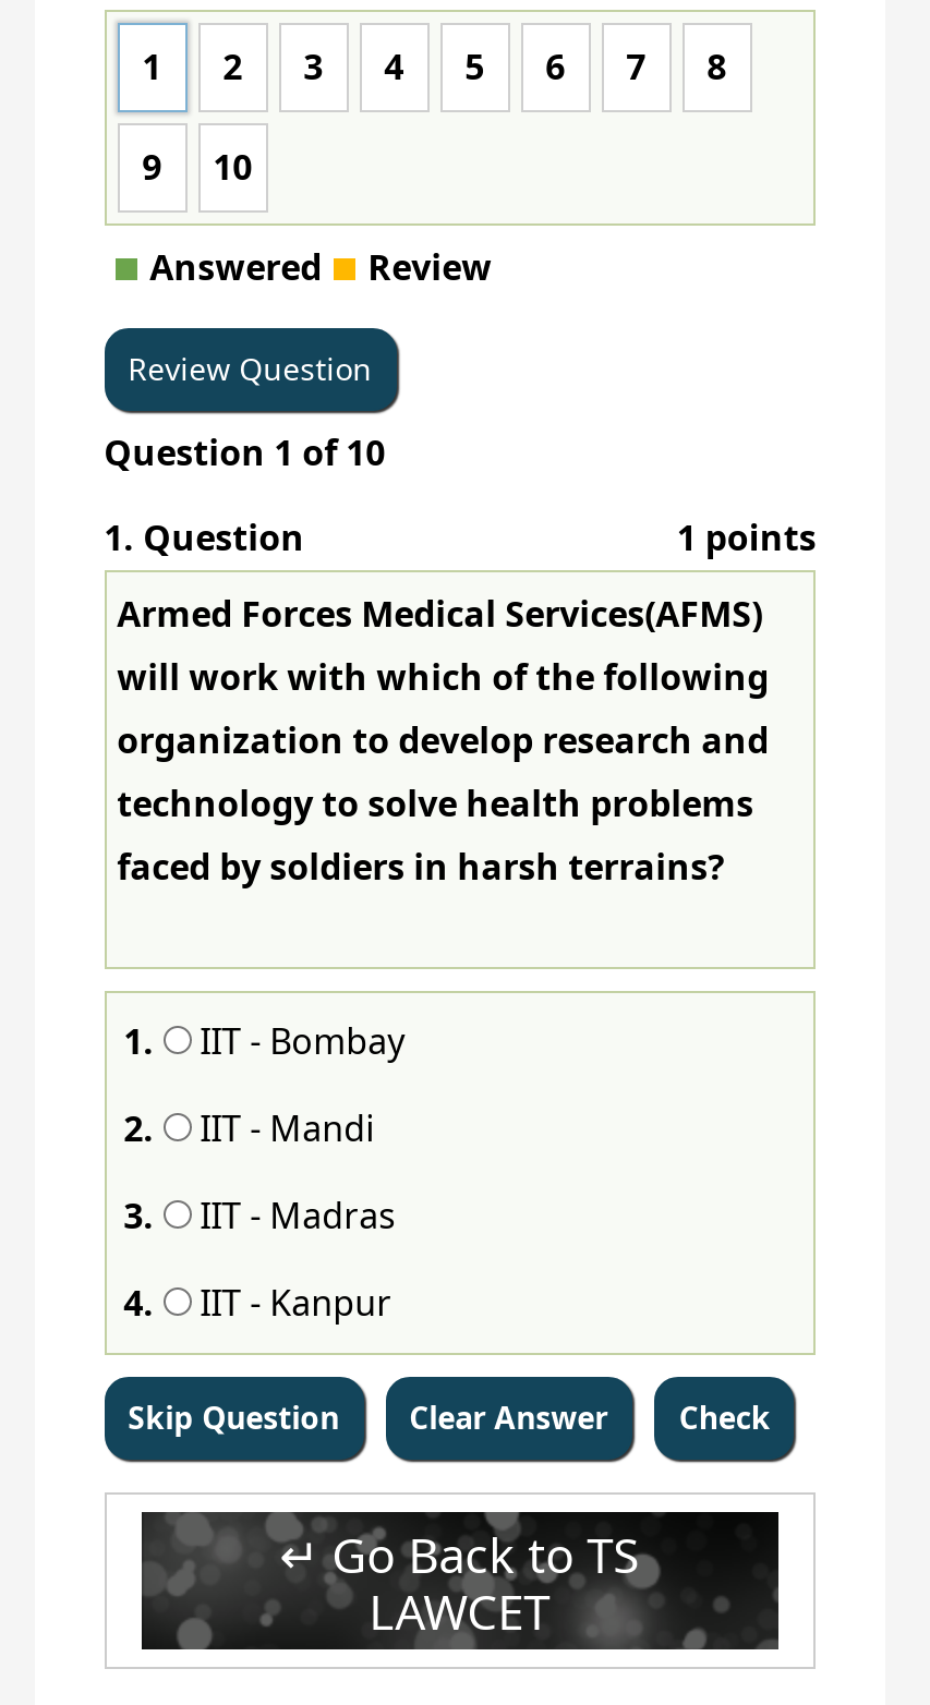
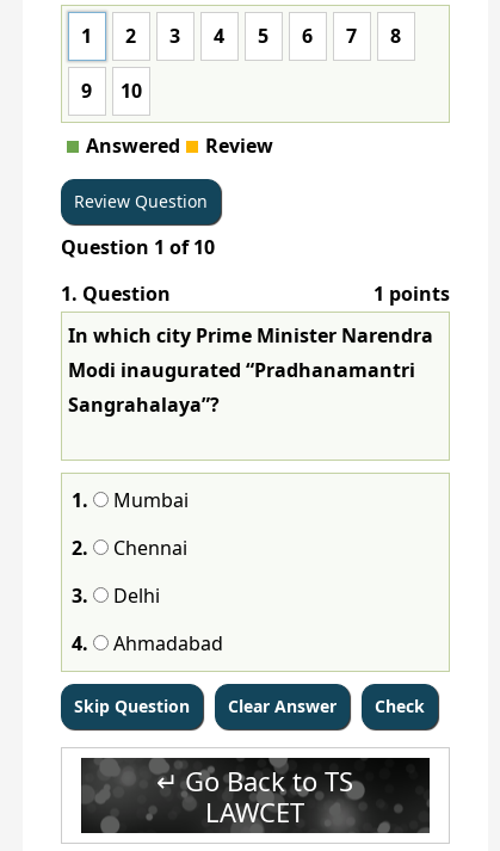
- Armed Forces Medical Services(AFMS)
- will work with which of the following
- organization to develop research and
- technology to solve health problems
- faced by soldiers in harsh terrains?
+ In which city Prime Minister Narendra
+ Modi inaugurated “Pradhanamantri
+ Sangrahalaya”?

- 1. IIT - Bombay
+ 1. Mumbai

- 2. IIT - Mandi
+ 2. Chennai

- 3. IIT - Madras
+ 3. Delhi

- 4. IIT - Kanpur
+ 4. Ahmadabad
